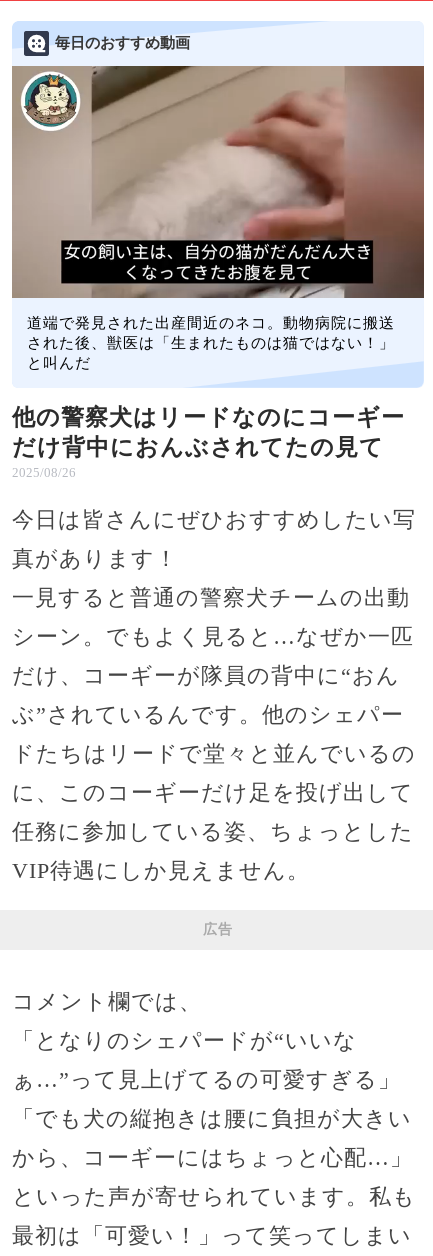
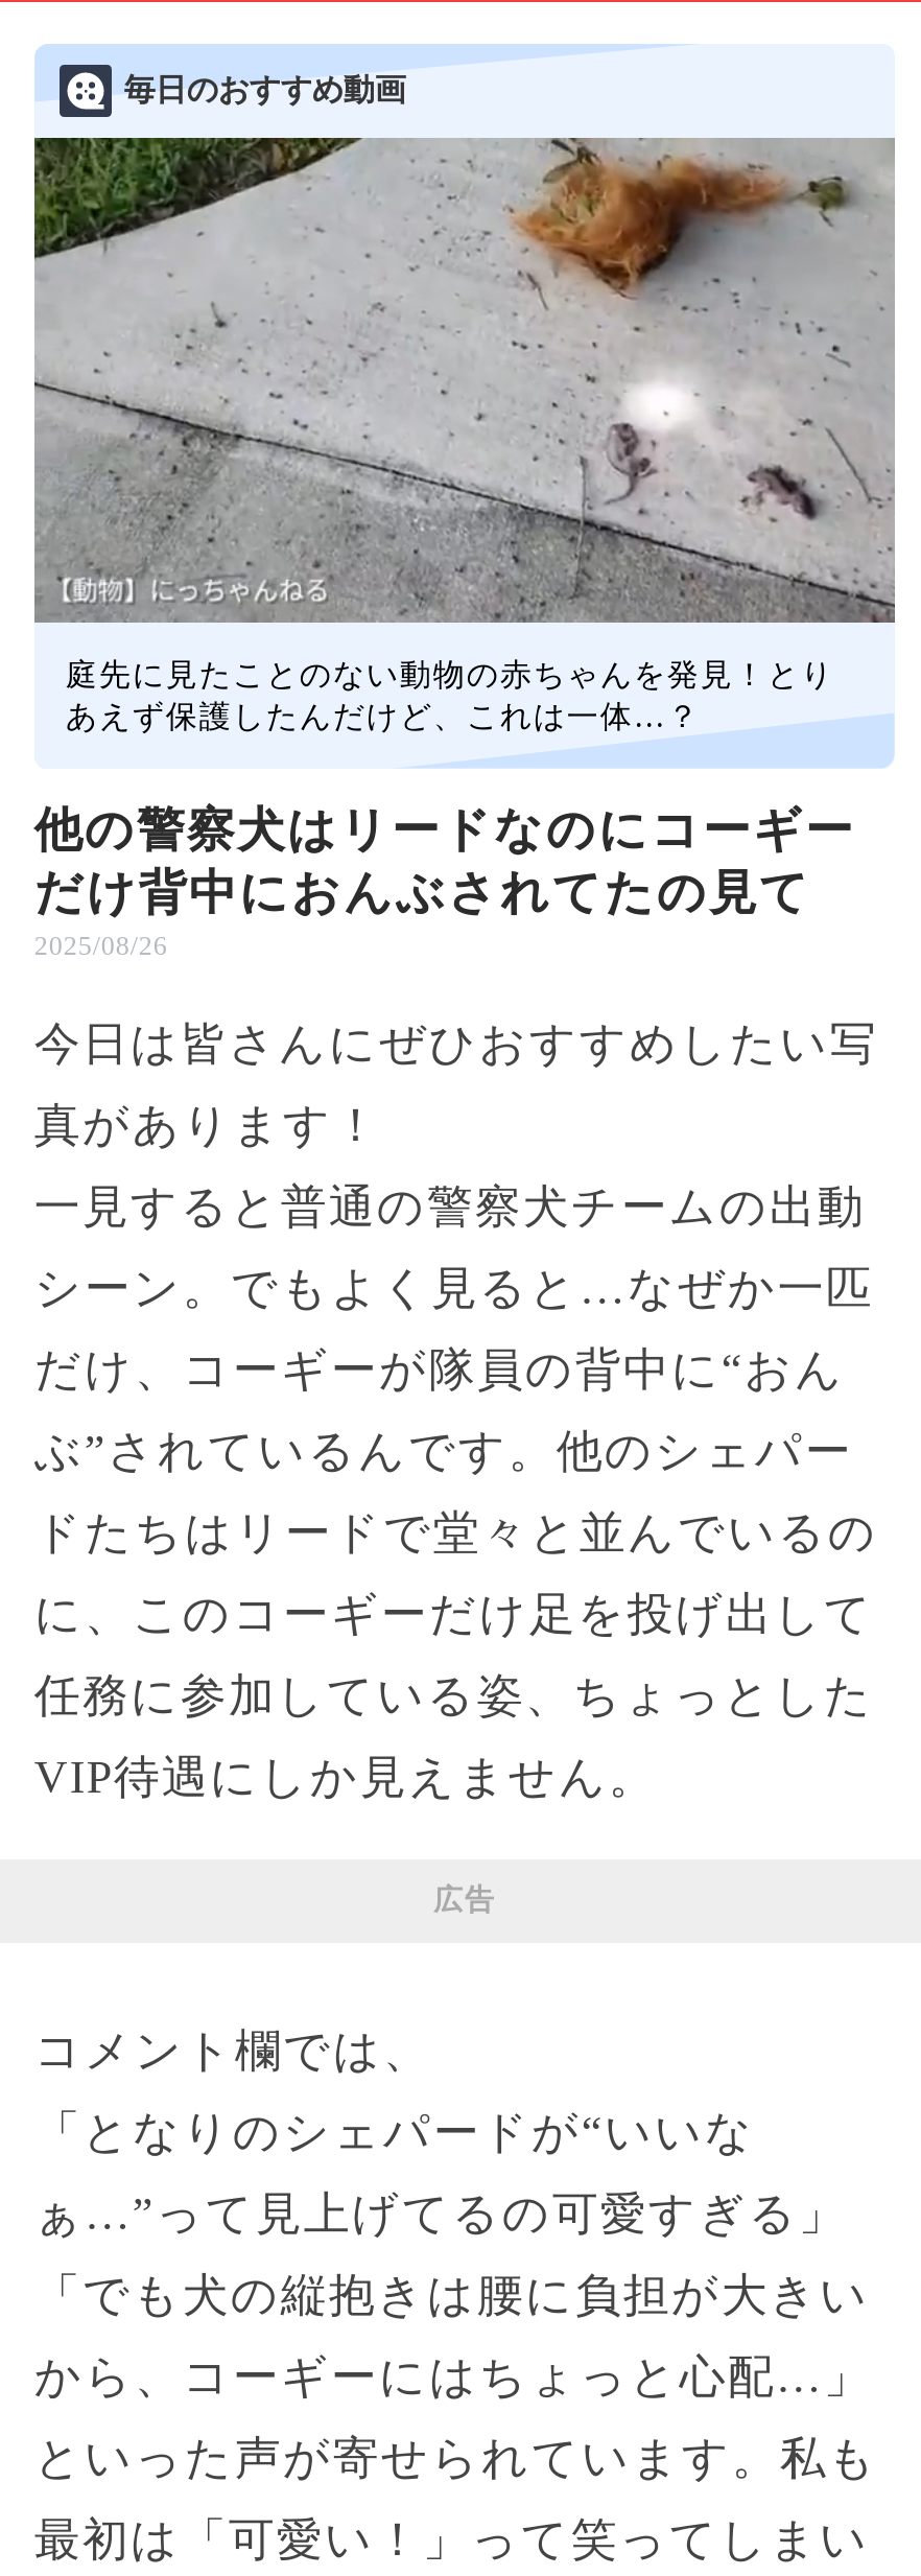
- [image]
- 道端で発見された出産間近のネコ。動物病院に搬送
- された後、獣医は「生まれたものは猫ではない！」
- と叫んだ
+ [image]
+ 庭先に見たことのない動物の赤ちゃんを発見！とり
+ あえず保護したんだけど、これは一体…？
